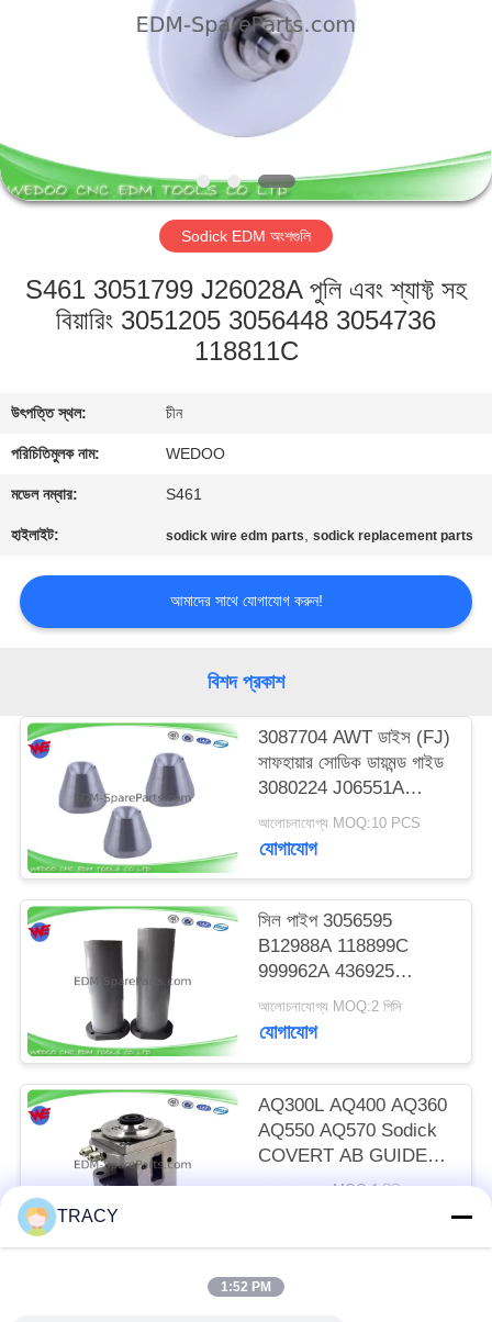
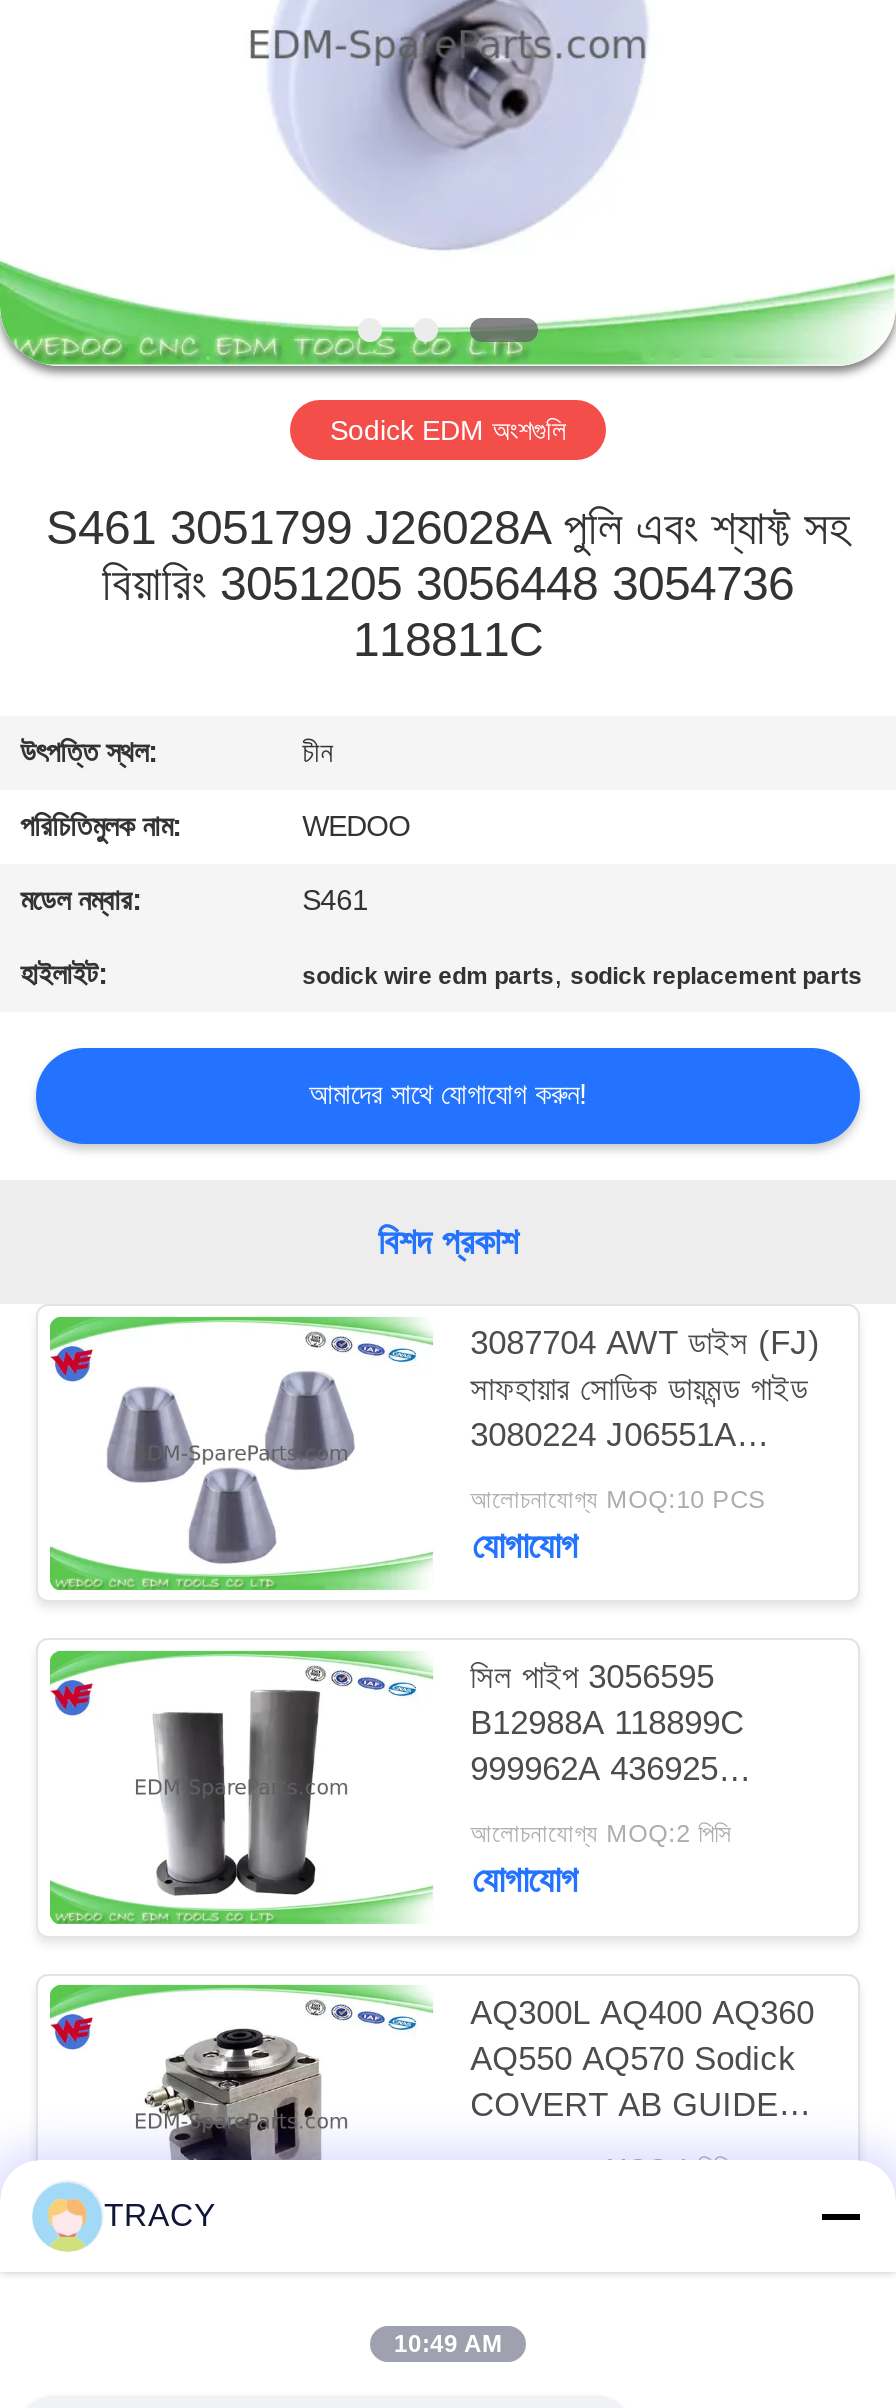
- 1:52 PM
+ 10:49 AM
